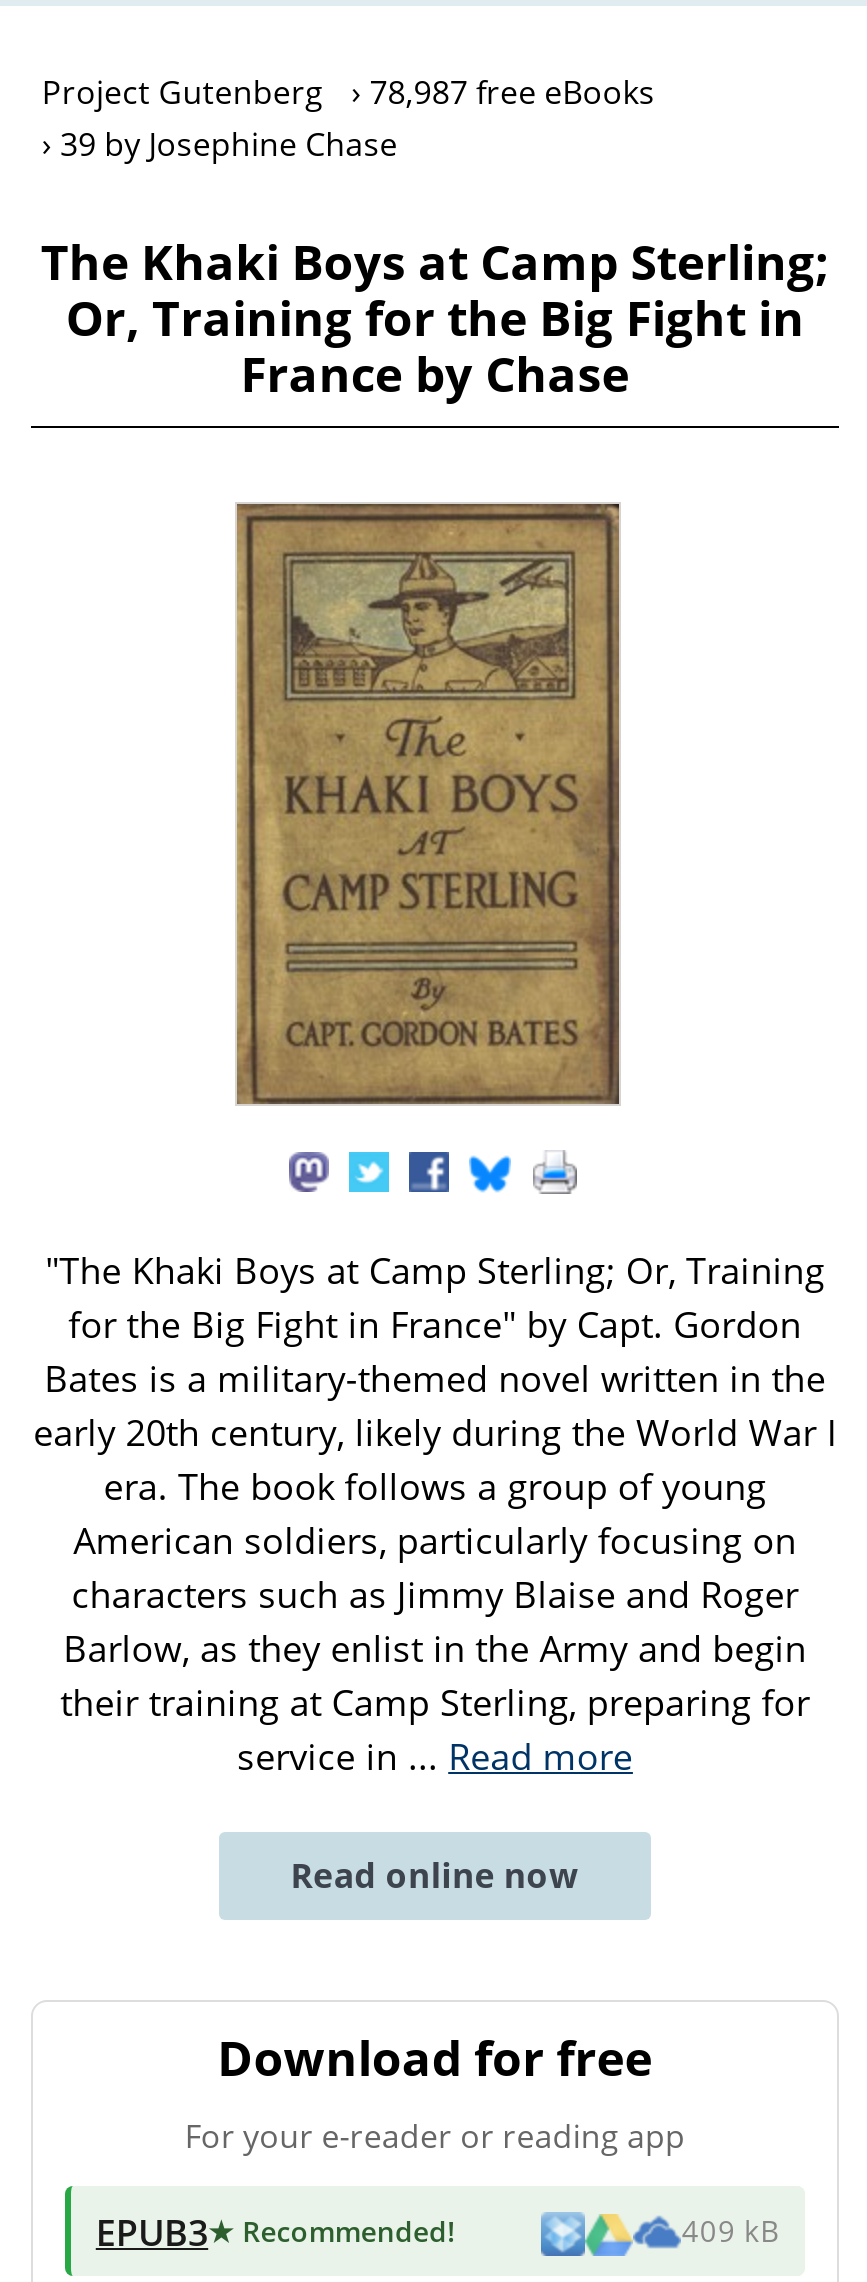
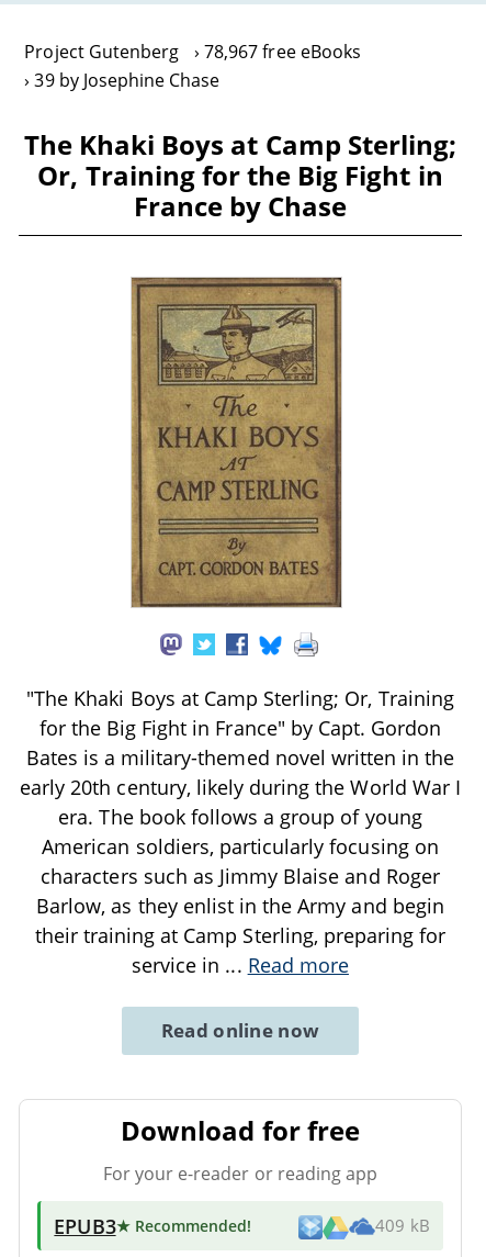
- Project Gutenberg 78,987 free eBooks
+ Project Gutenberg 78,967 free eBooks
